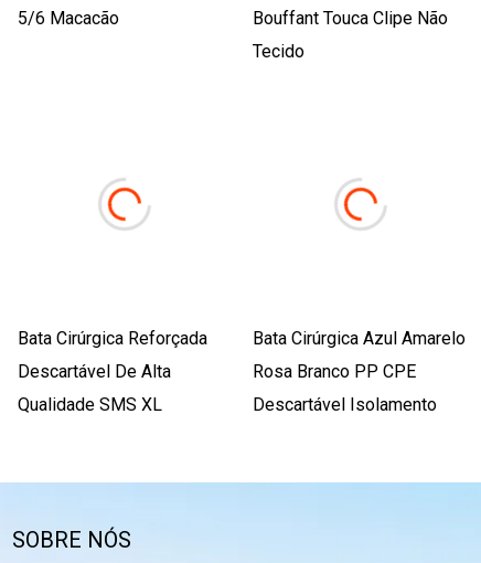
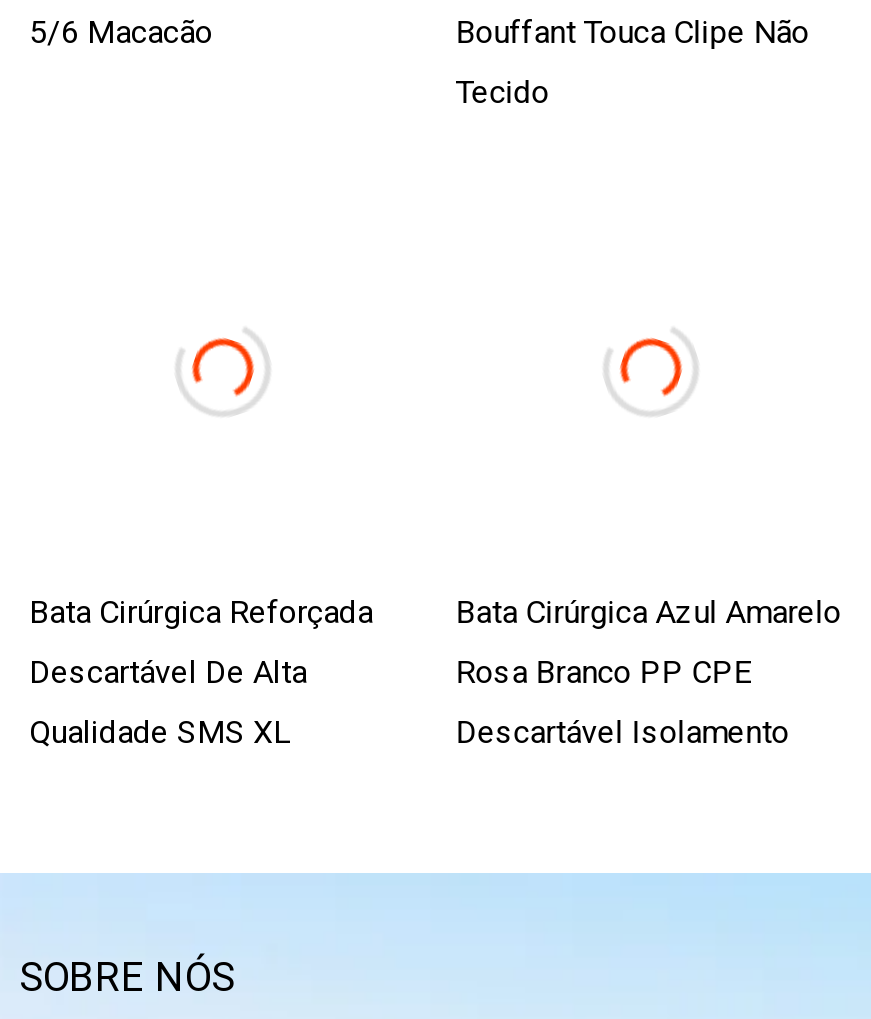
- [image]
+ [image]

- [image]
+ [image]
